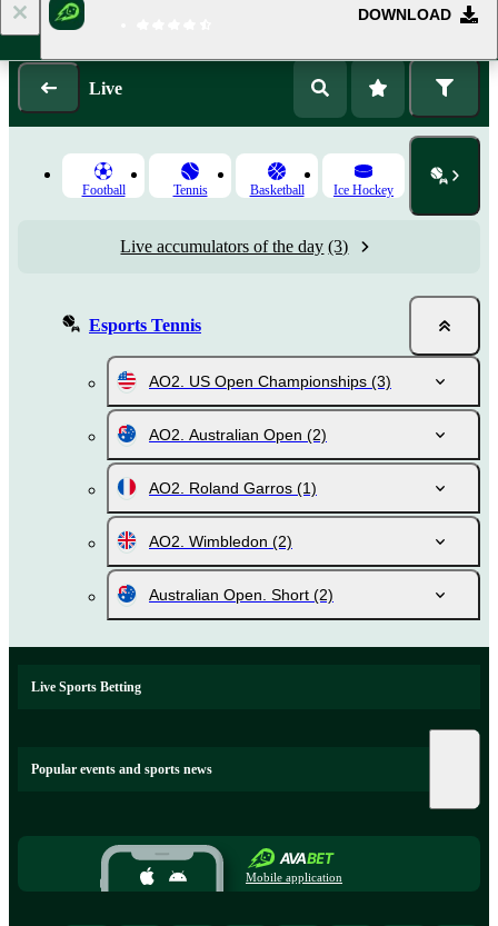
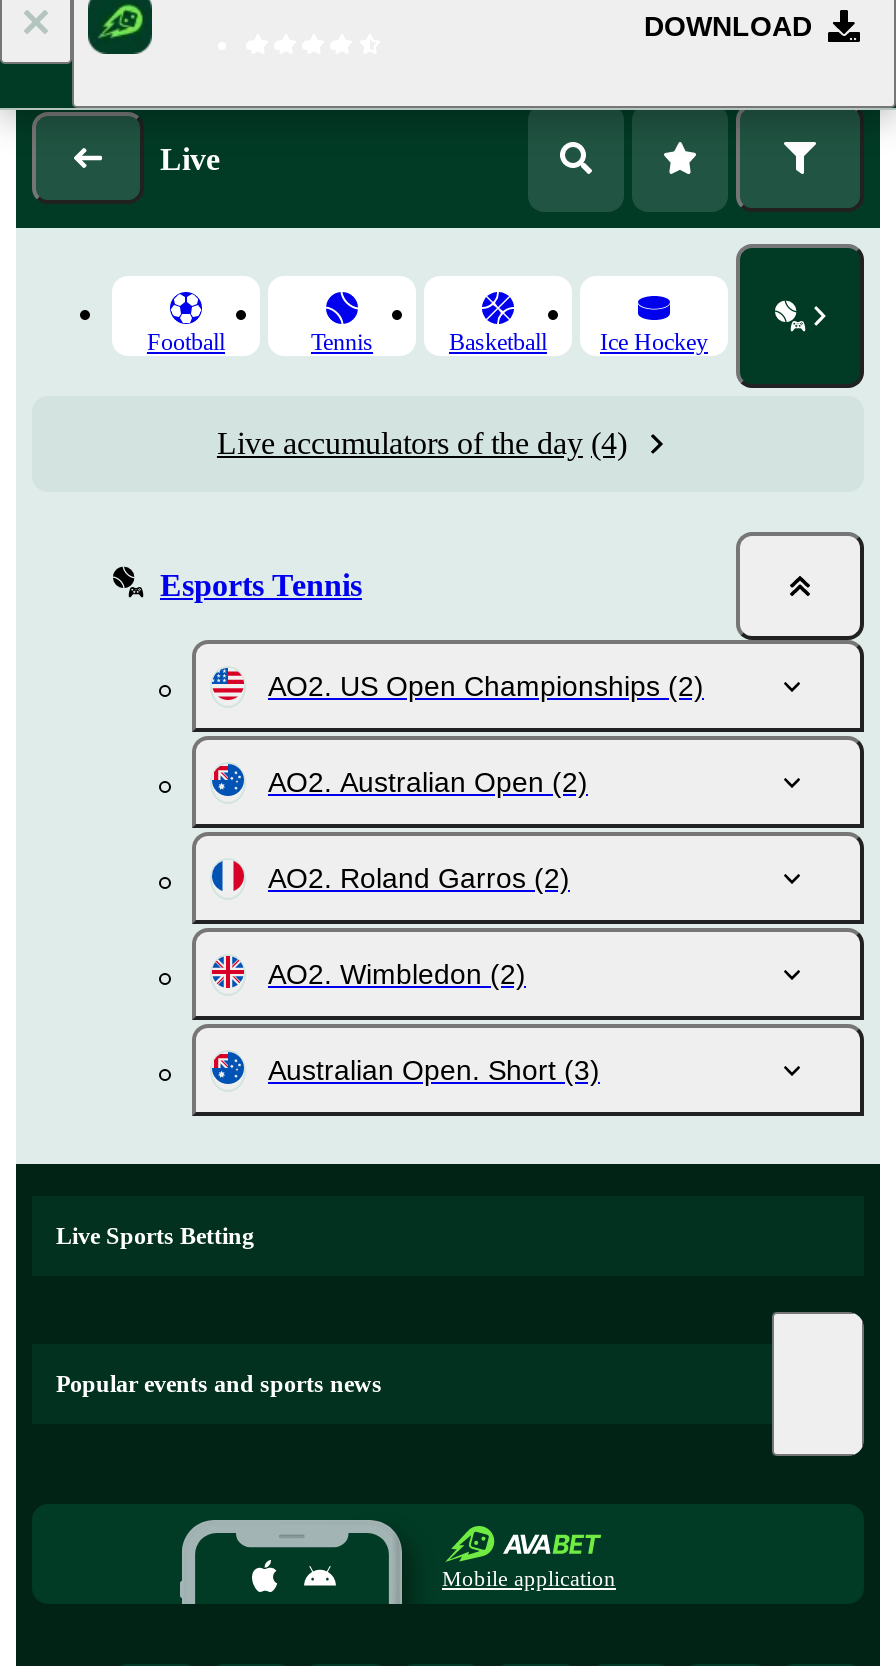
- Live accumulators of the day (3)
+ Live accumulators of the day (4)

- AO2. US Open Championships (3)
+ AO2. US Open Championships (2)

- AO2. Roland Garros (1)
+ AO2. Roland Garros (2)

- Australian Open. Short (2)
+ Australian Open. Short (3)
